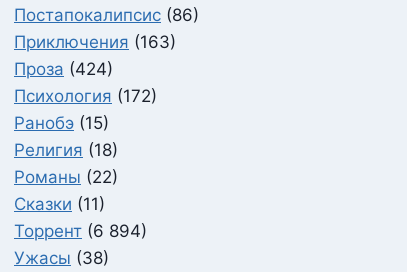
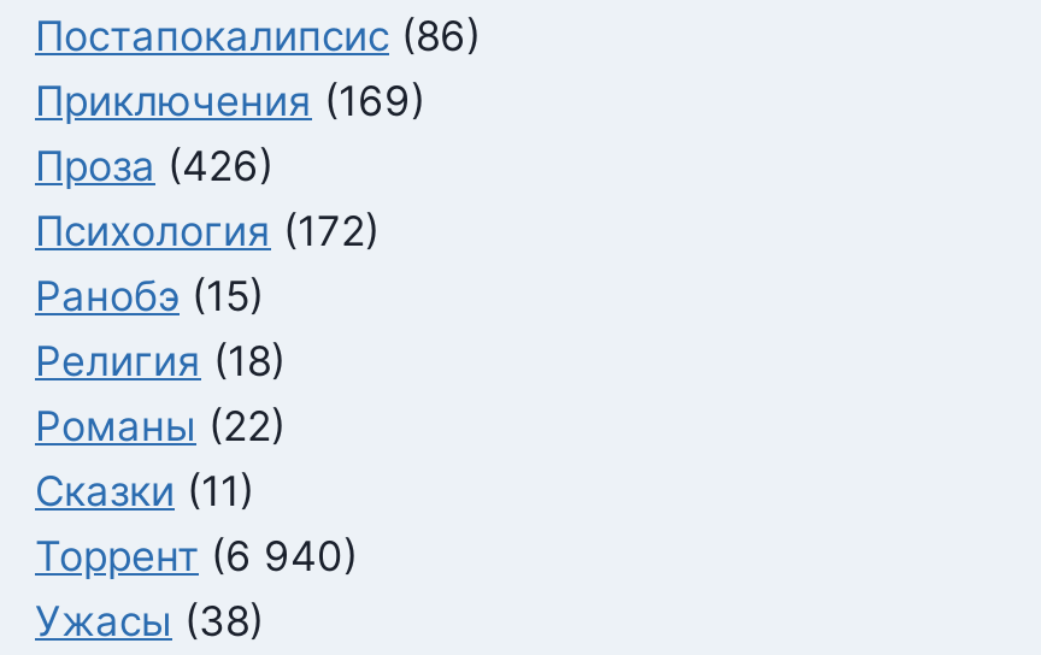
- Приключения (163)
+ Приключения (169)

- Проза (424)
+ Проза (426)

- Торрент (6 894)
+ Торрент (6 940)
